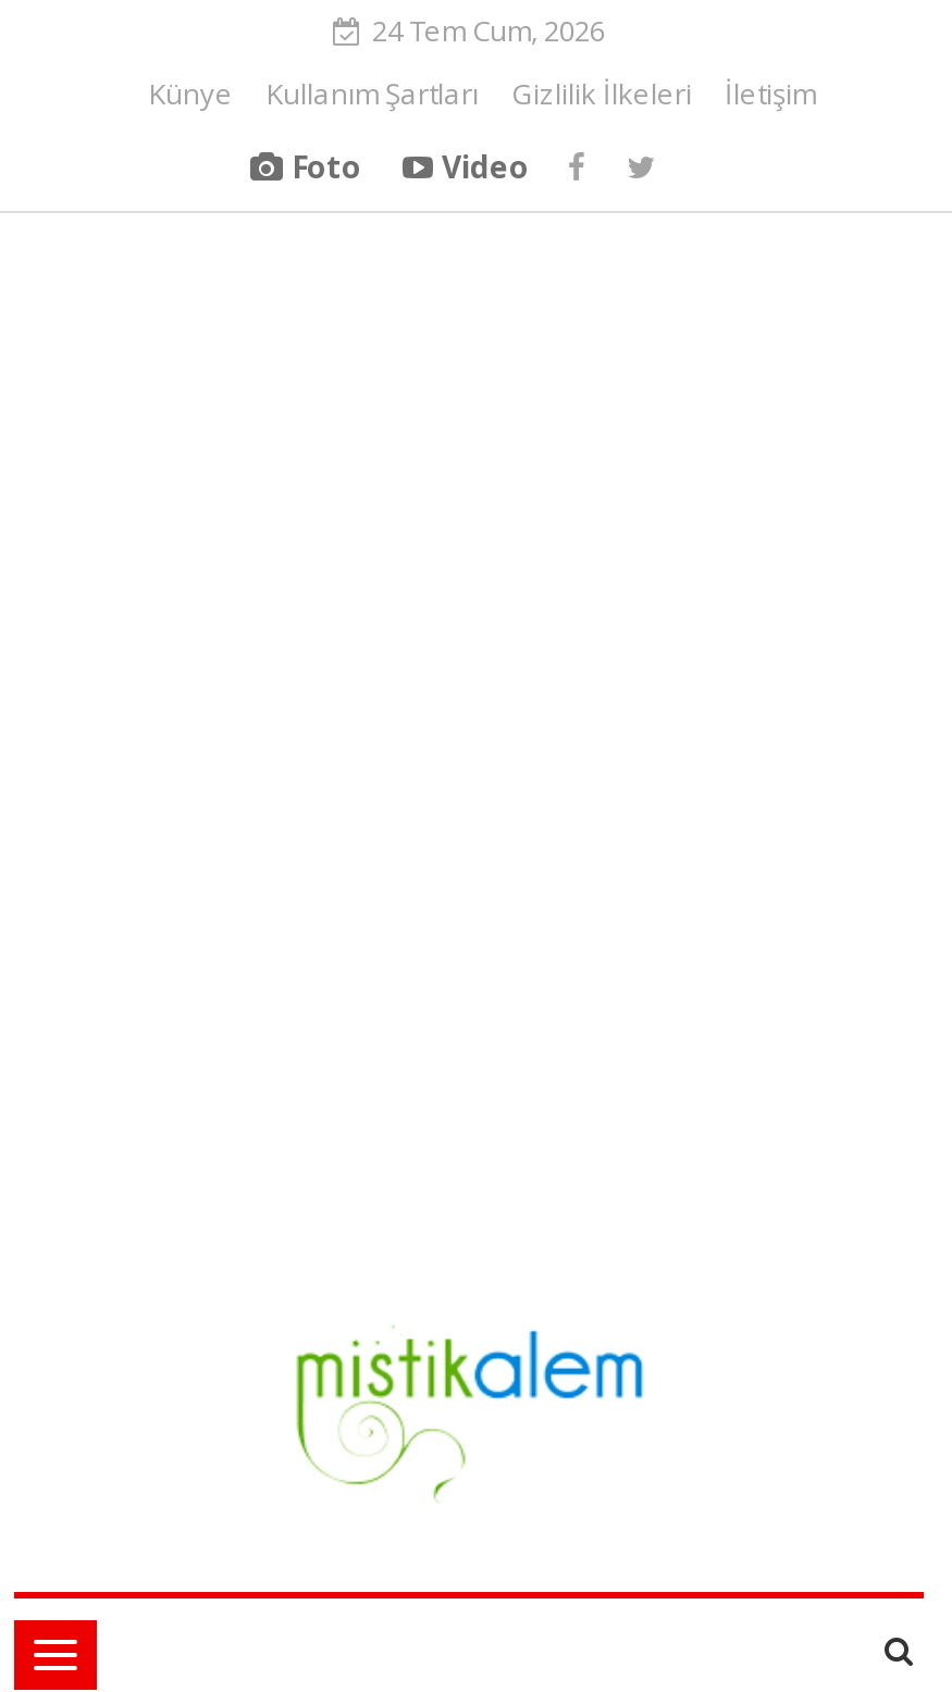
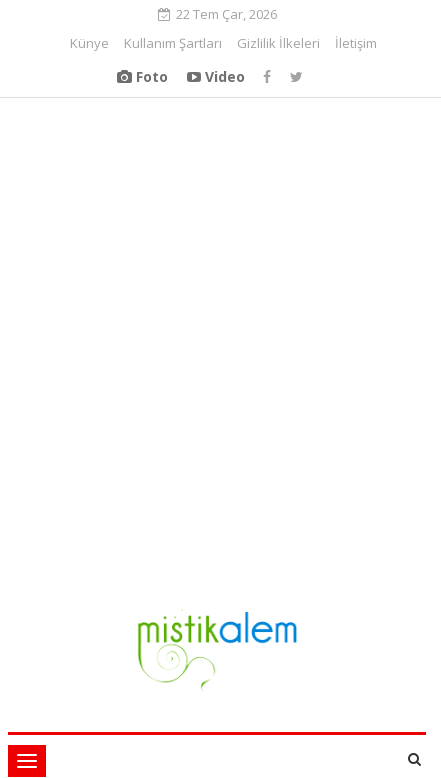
- 24 Tem Cum, 2026
+ 22 Tem Çar, 2026
